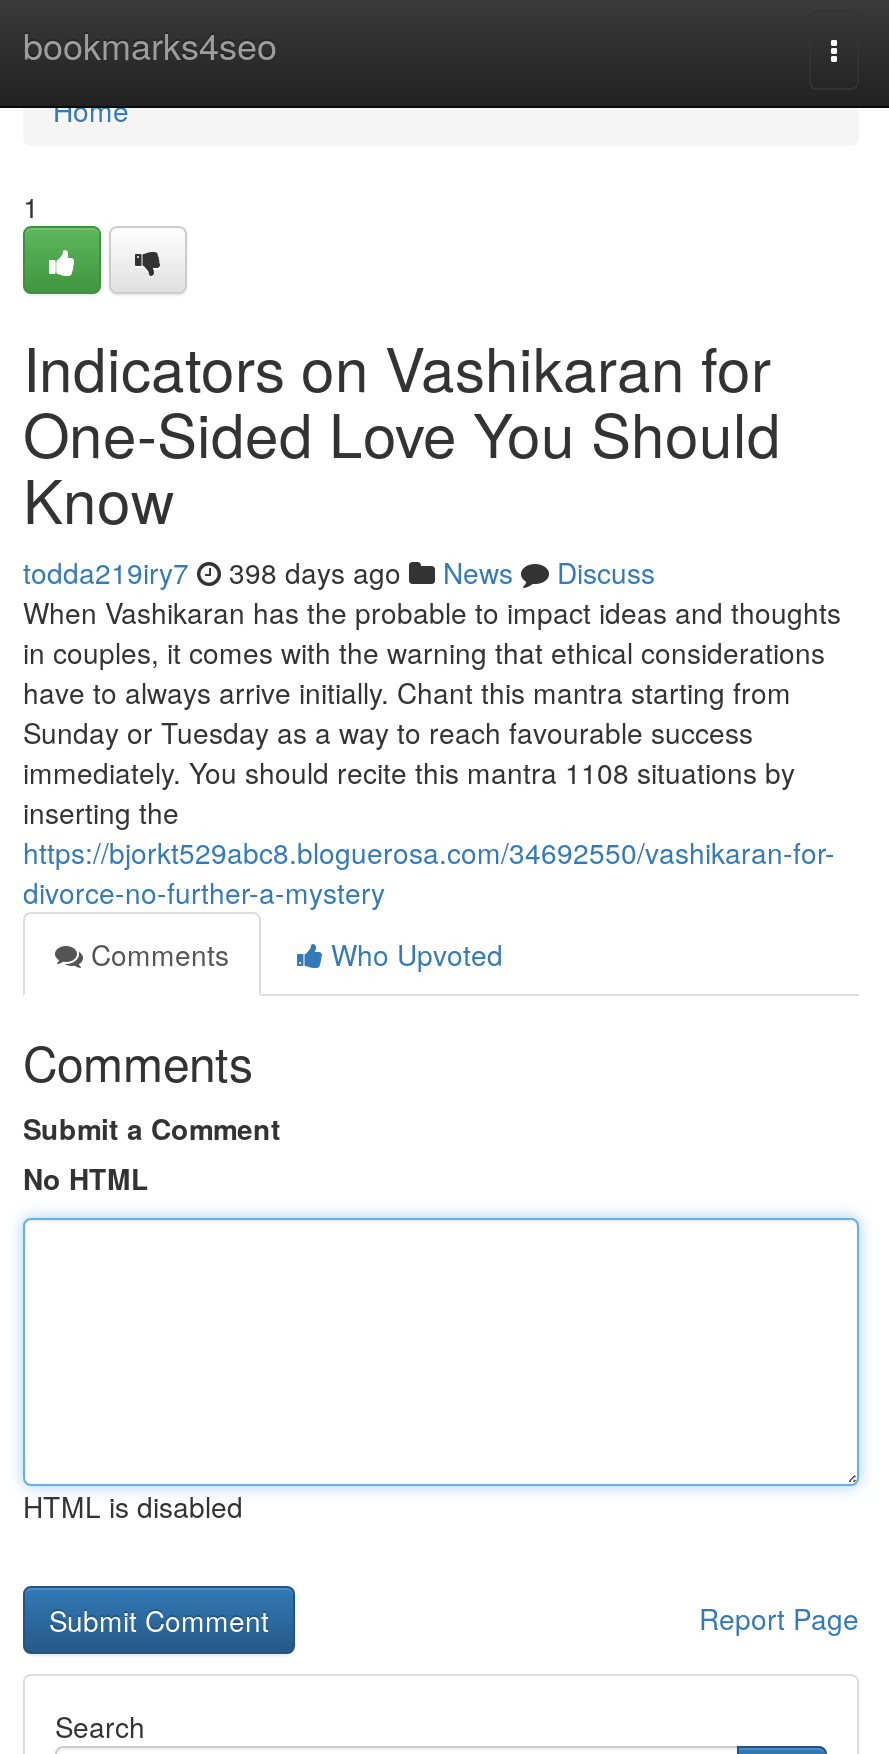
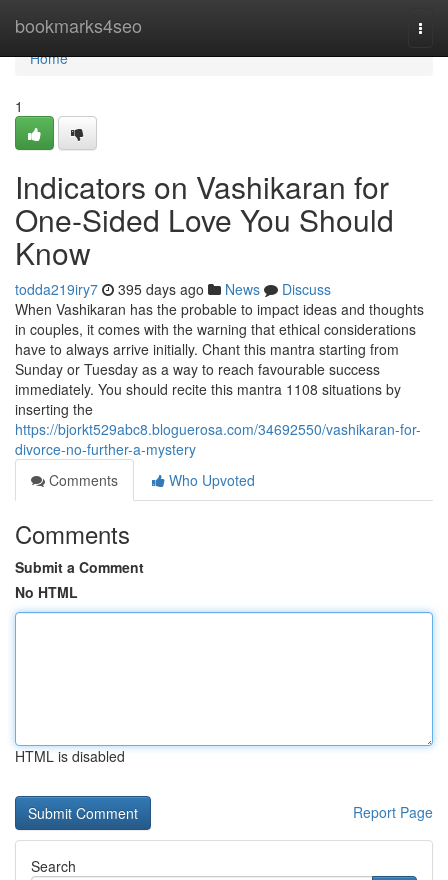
- todda219iry7 398 days ago News Discuss
+ todda219iry7 395 days ago News Discuss
